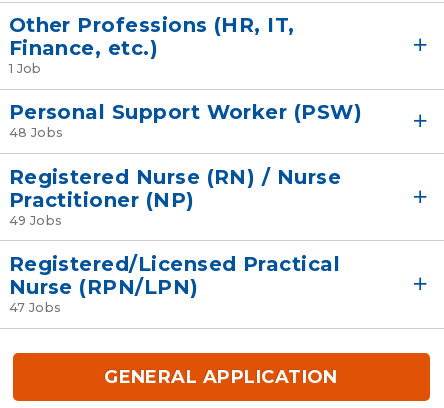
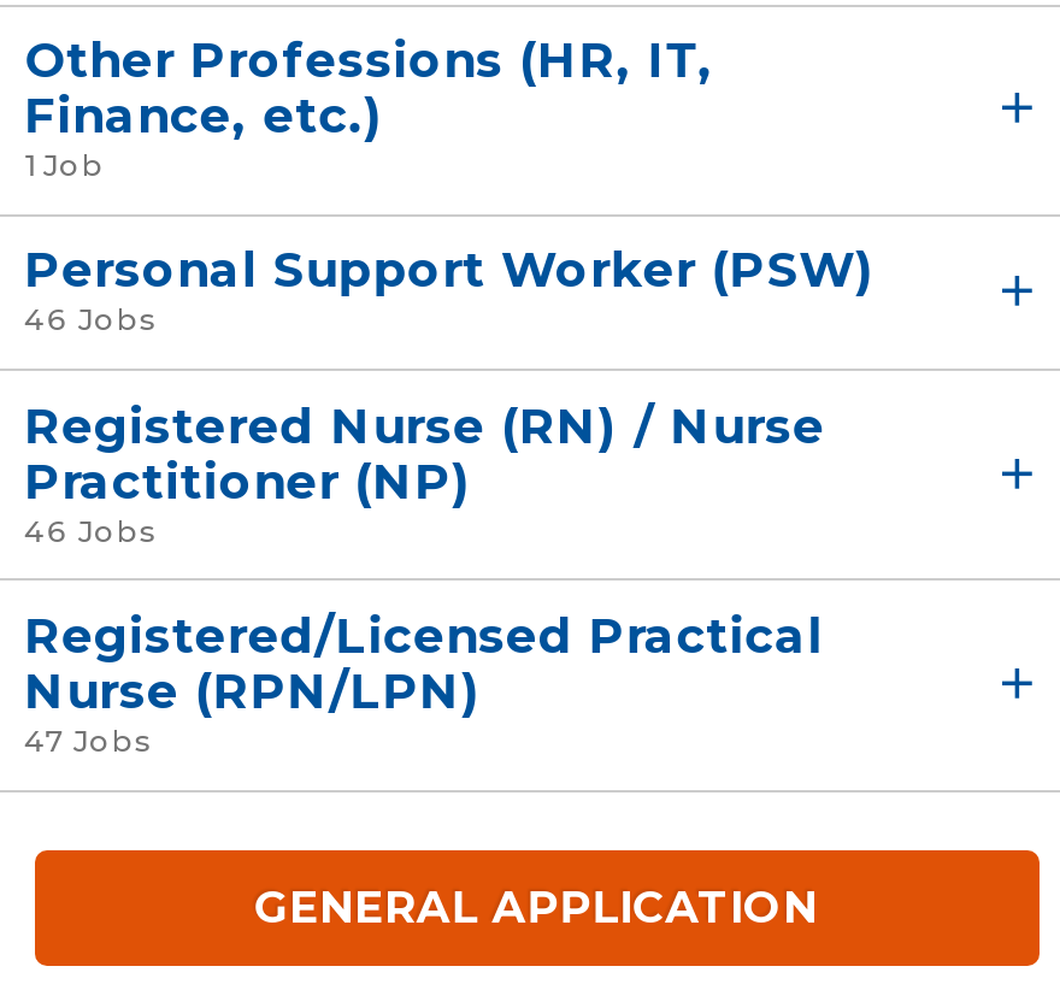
- 48 Jobs
+ 46 Jobs

- 49 Jobs
+ 46 Jobs
